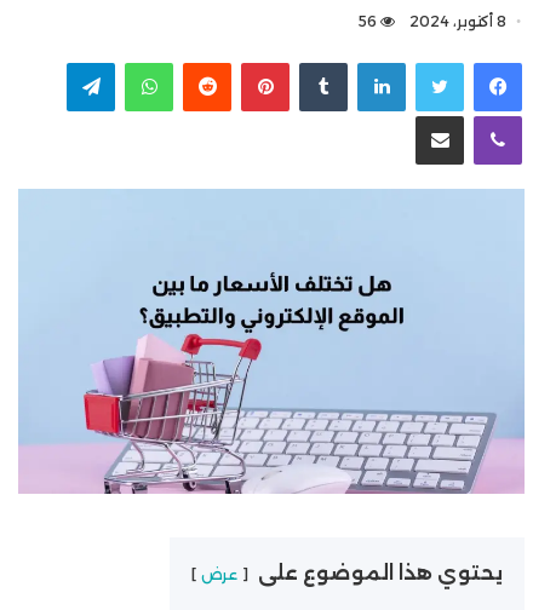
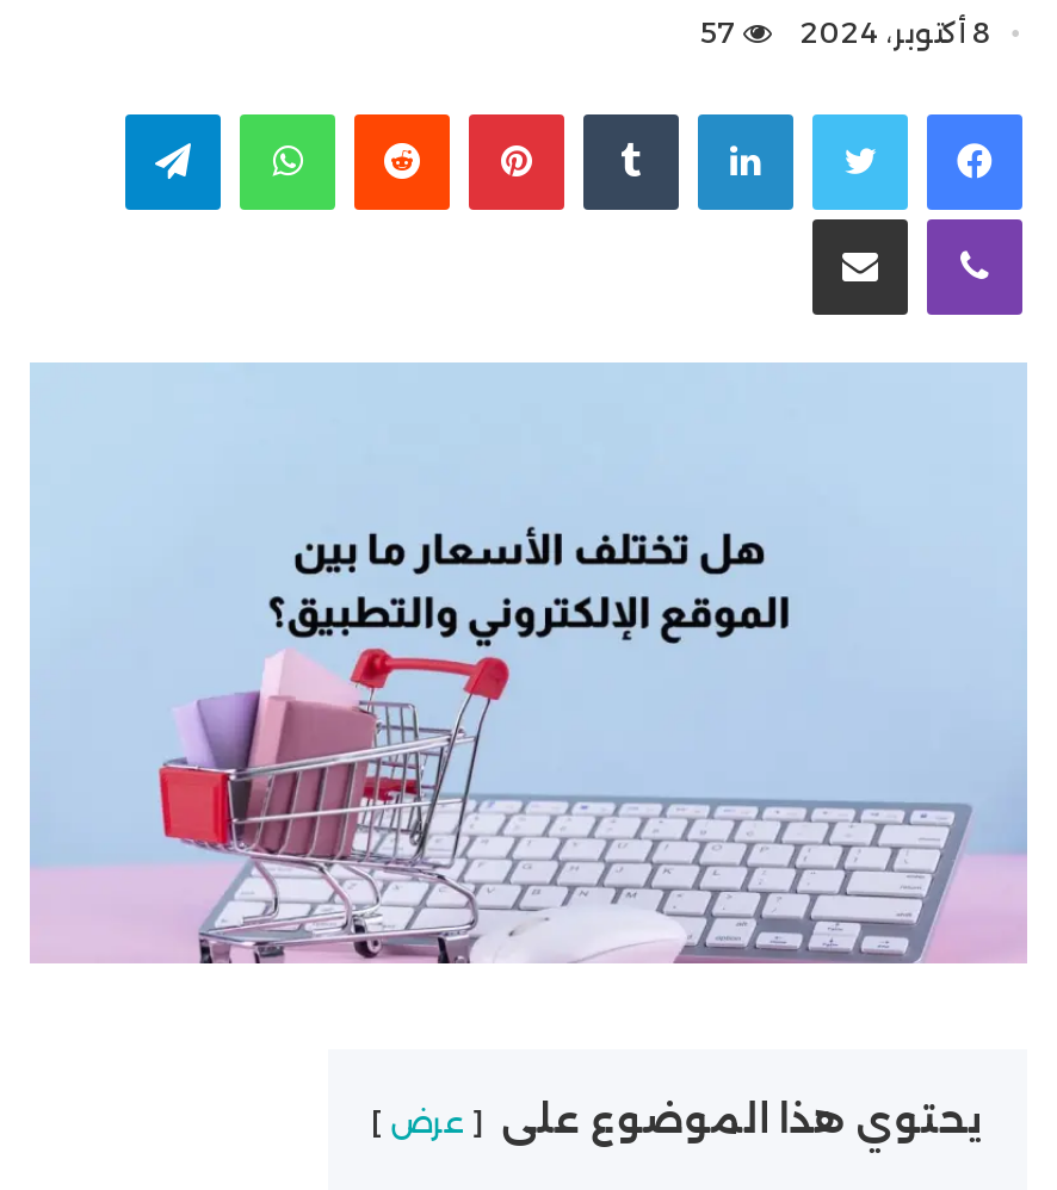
- 56
+ 57
